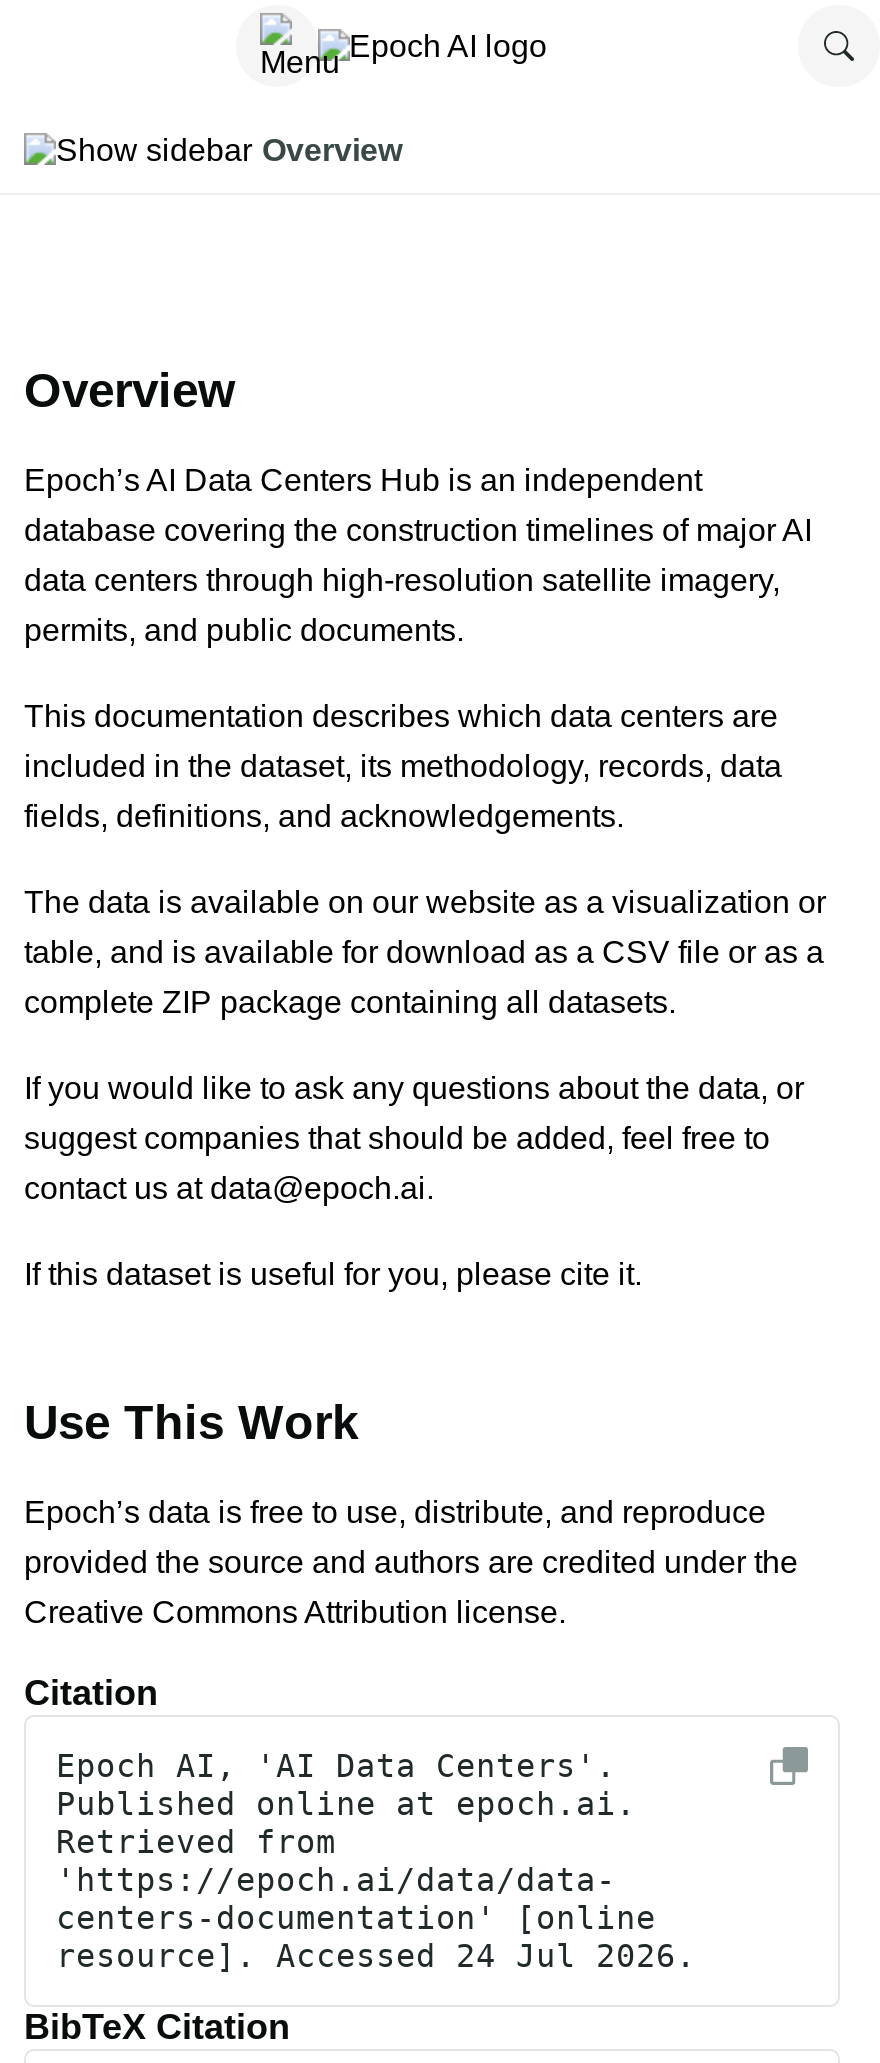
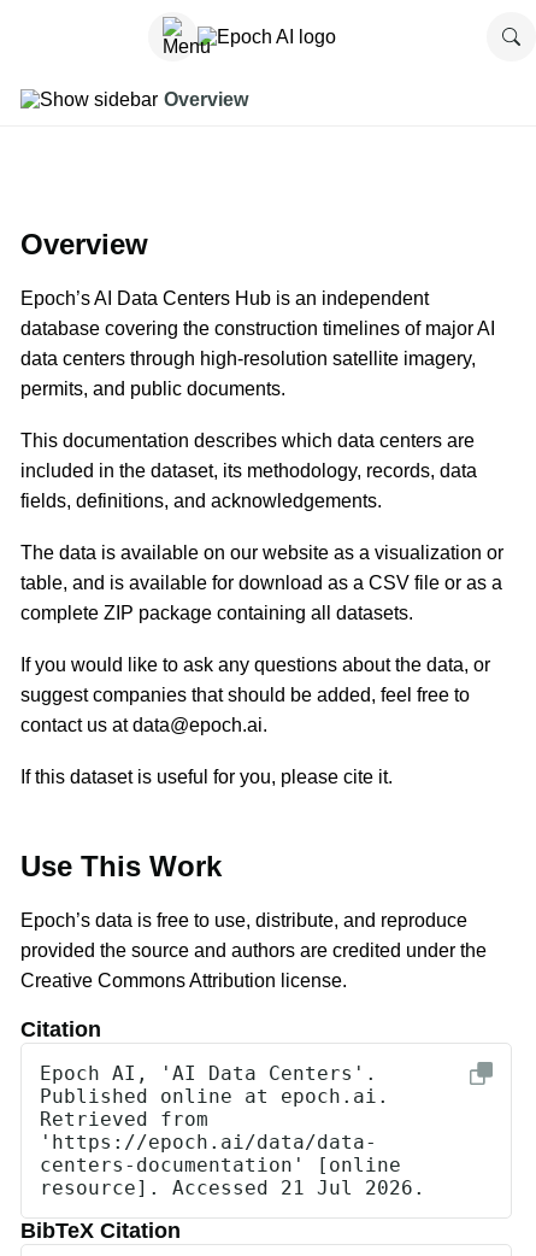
- resource]. Accessed 24 Jul 2026.
+ resource]. Accessed 21 Jul 2026.
